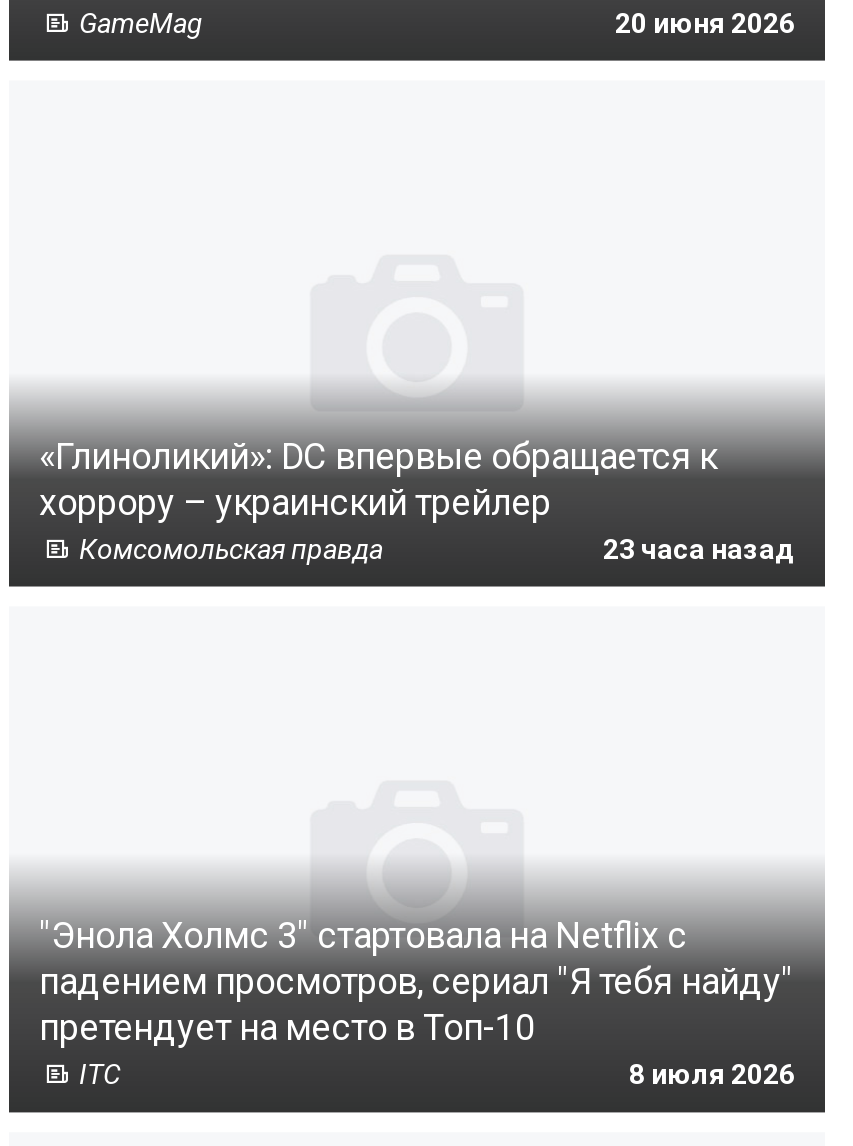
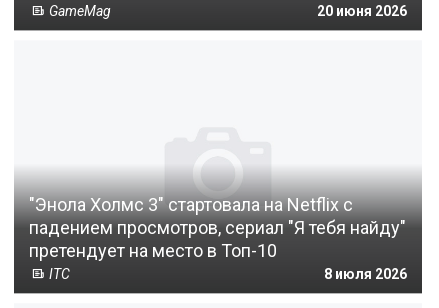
- «Глиноликий»: DC впервые обращается к
- хоррору – украинский трейлер
- Комсомольская правда
- 23 часа назад
